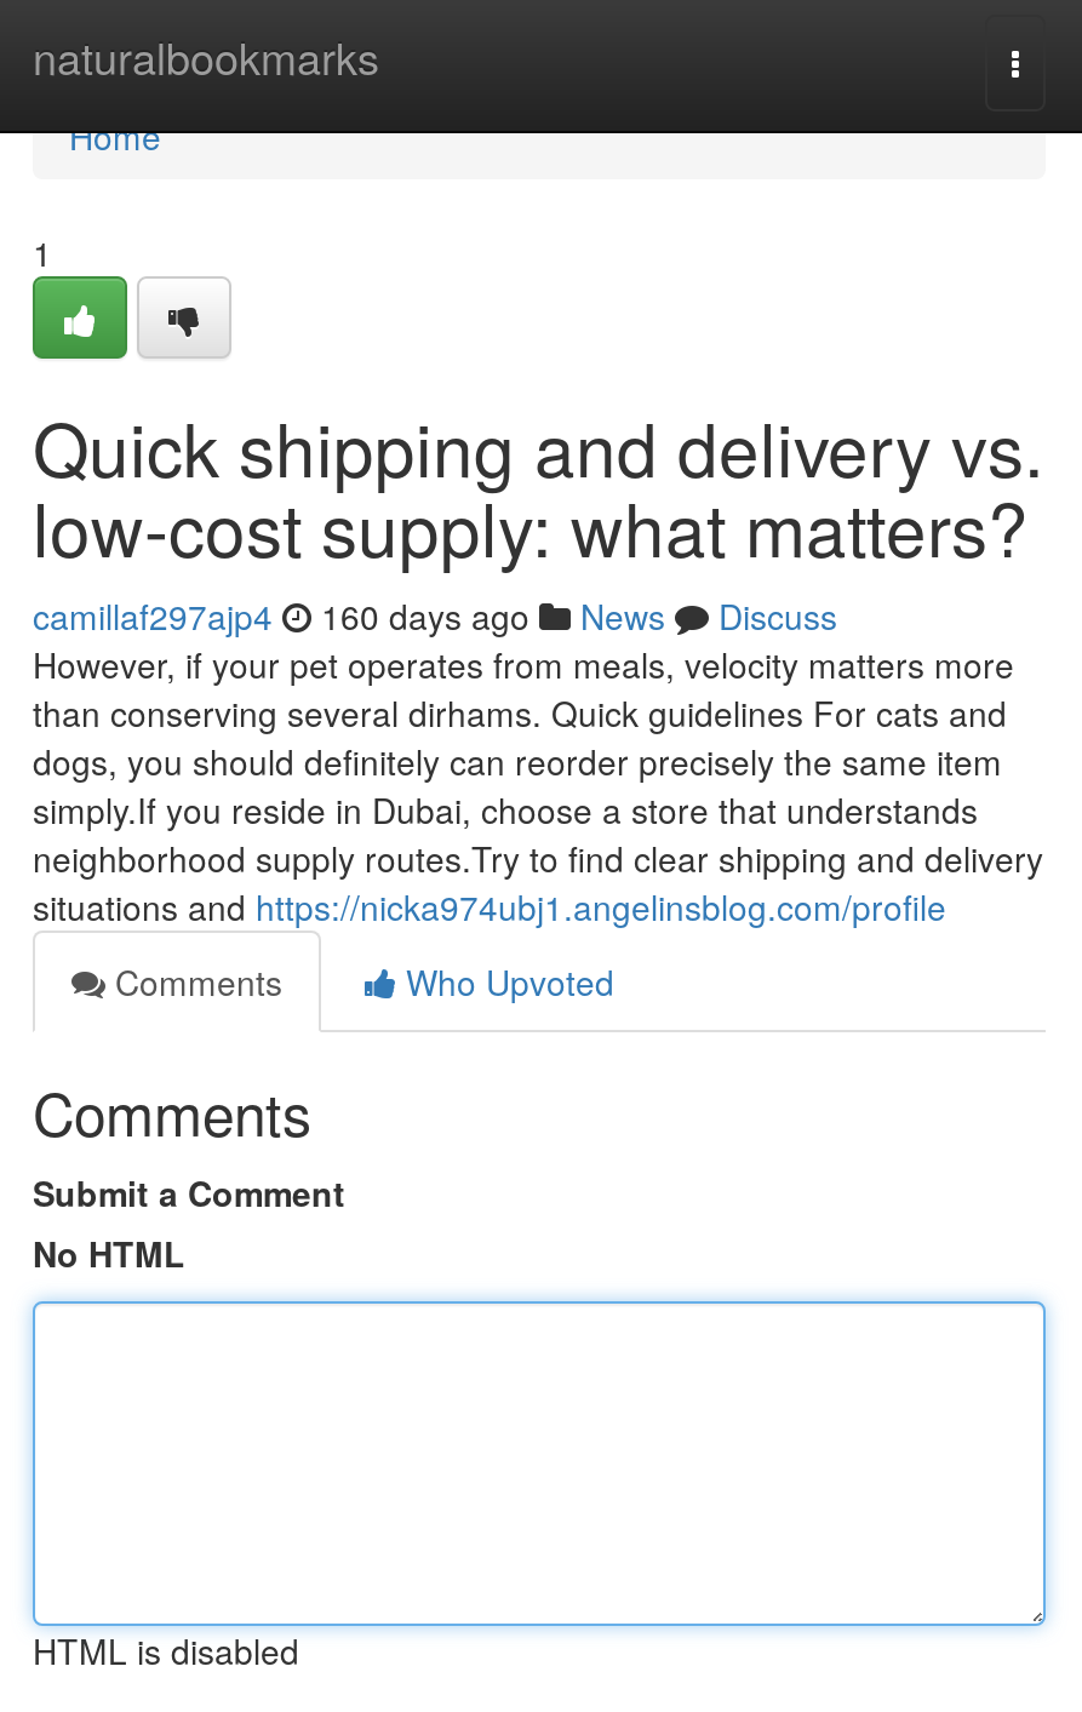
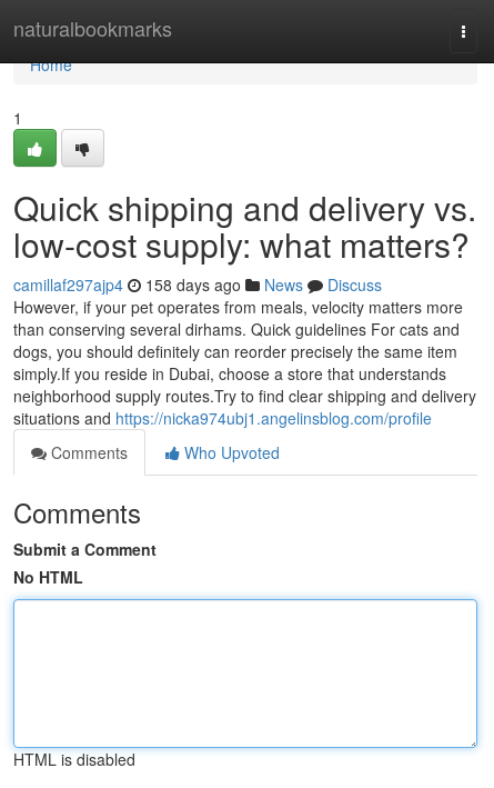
- camillaf297ajp4 160 days ago News Discuss
+ camillaf297ajp4 158 days ago News Discuss
